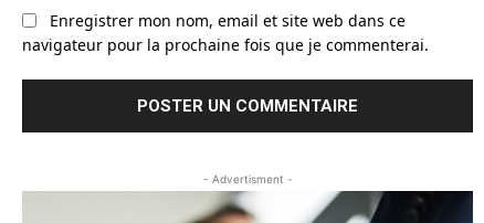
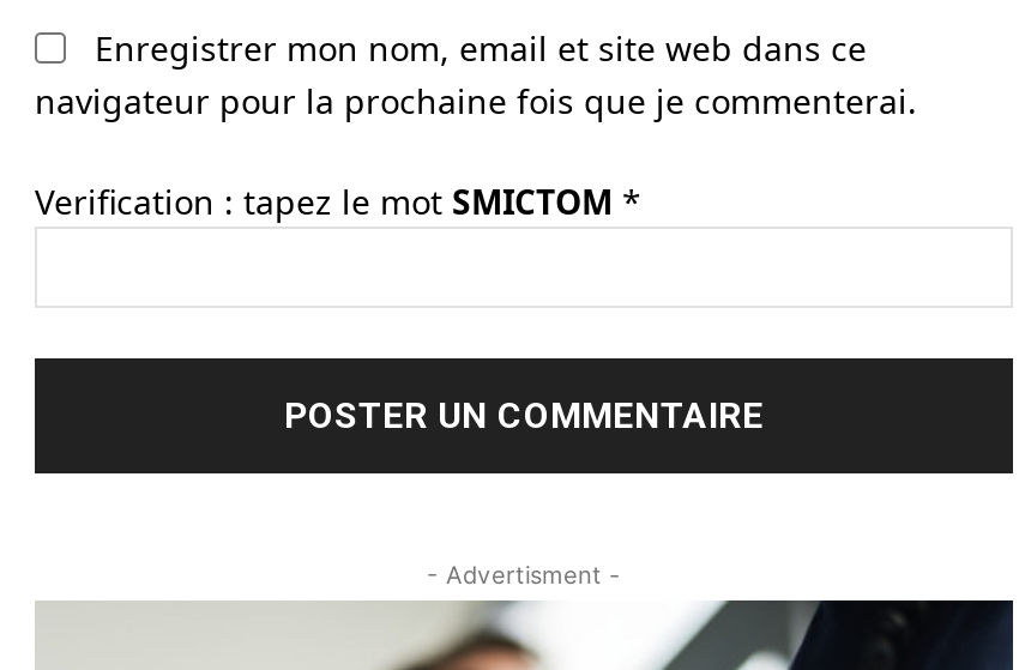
+ Verification : tapez le mot SMICTOM *
